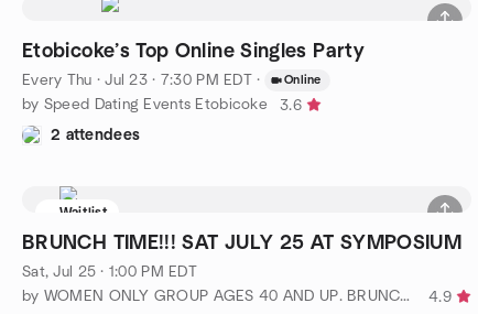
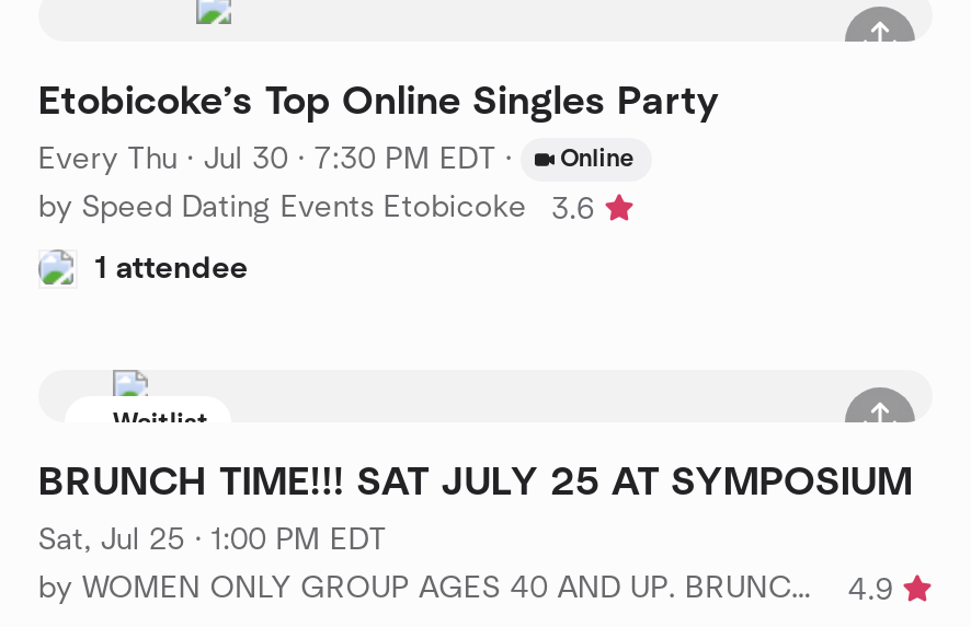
- Every Thu · Jul 23 · 7:30 PM EDT ·
+ Every Thu · Jul 30 · 7:30 PM EDT ·

- 2 attendees
+ 1 attendee
